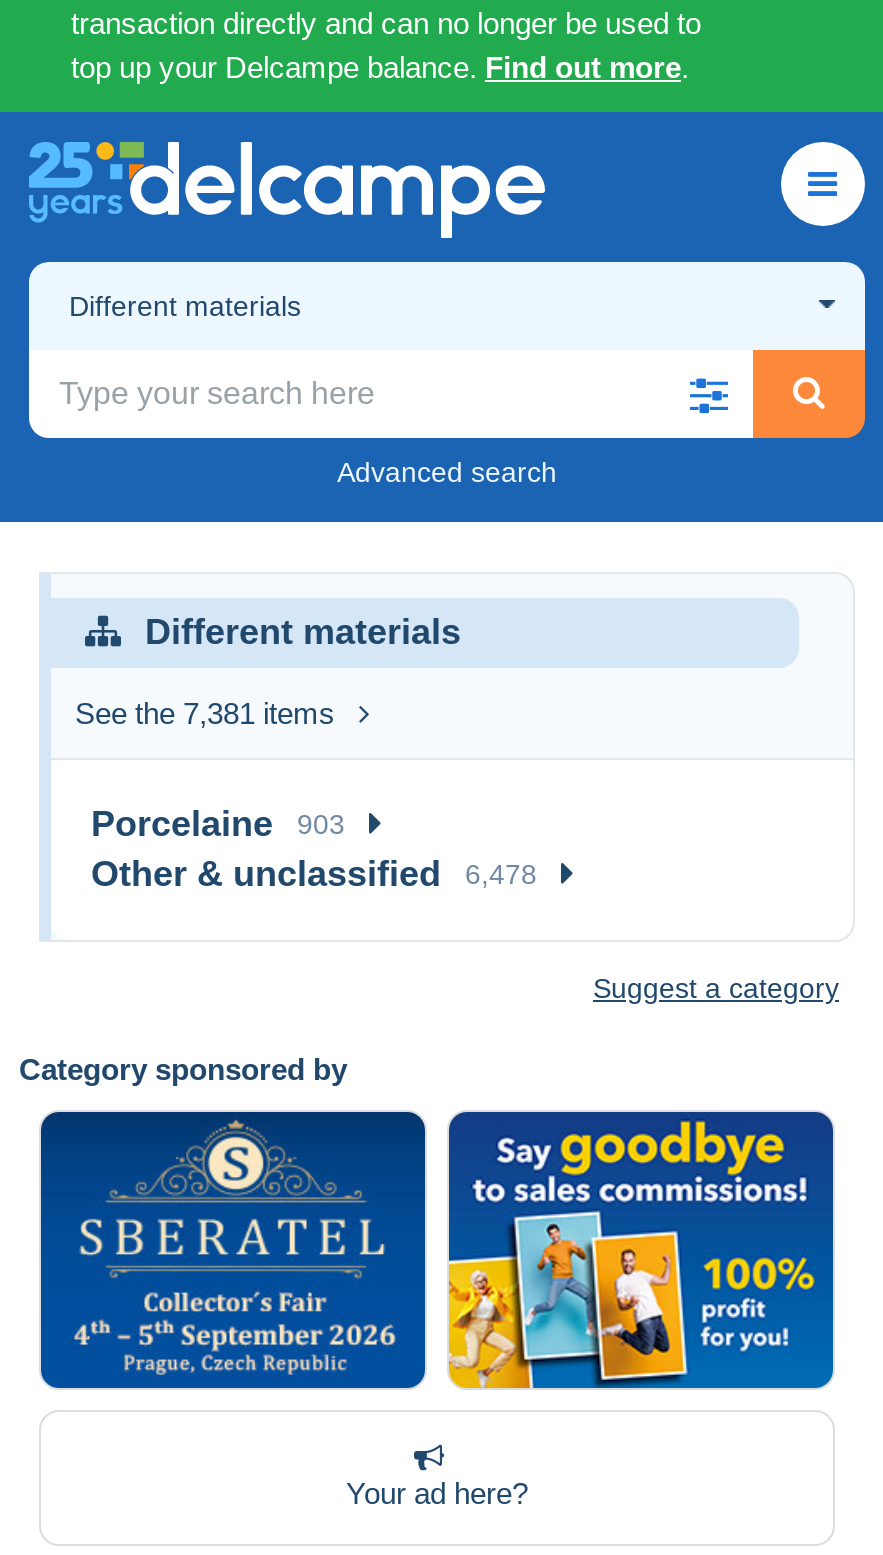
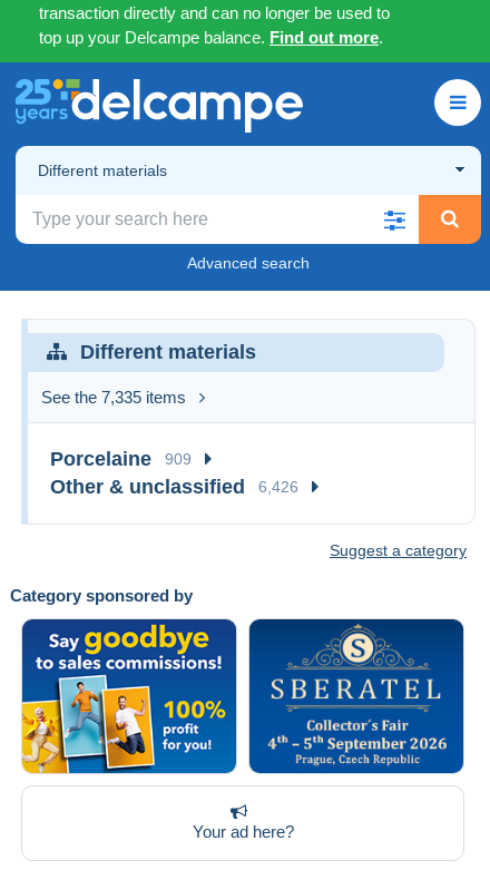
- See the 7,381 items
+ See the 7,335 items

- Porcelaine 903
+ Porcelaine 909

- Other & unclassified 6,478
+ Other & unclassified 6,426

- [image]
+ [image]

- [image]
+ [image]
